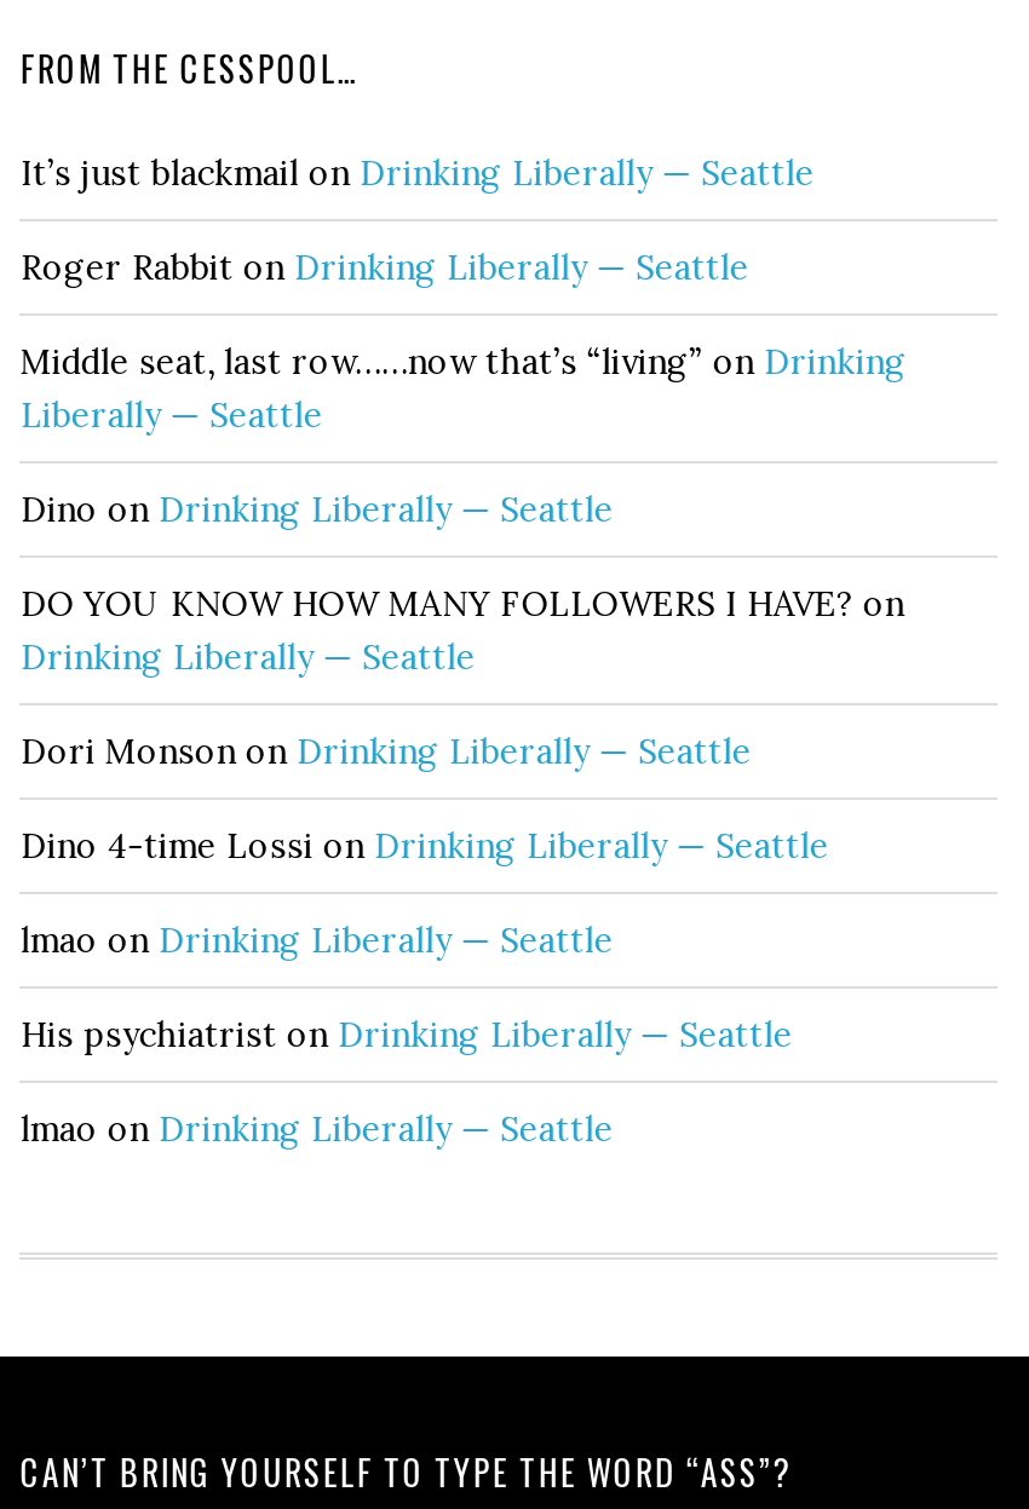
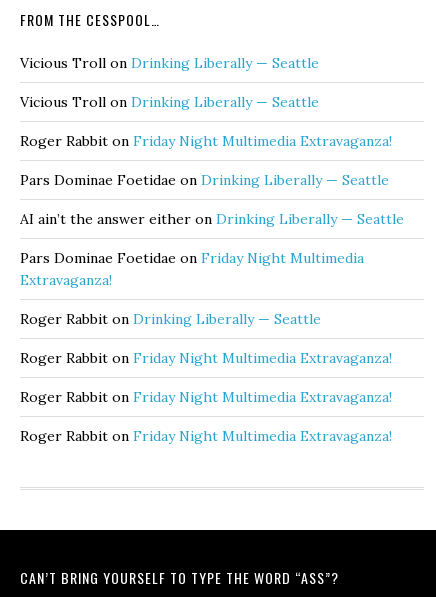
- It’s just blackmail on Drinking Liberally — Seattle
+ Vicious Troll on Drinking Liberally — Seattle
+ Vicious Troll on Drinking Liberally — Seattle
+ Roger Rabbit on Friday Night Multimedia Extravaganza!
+ Pars Dominae Foetidae on Drinking Liberally — Seattle
+ AI ain’t the answer either on Drinking Liberally — Seattle
+ Pars Dominae Foetidae on Friday Night Multimedia
+ Extravaganza!

moved down: Roger Rabbit on Drinking Liberally — Seattle

- Middle seat, last row……now that’s “living” on Drinking
- Liberally — Seattle
- Dino on Drinking Liberally — Seattle
- DO YOU KNOW HOW MANY FOLLOWERS I HAVE? on
- Drinking Liberally — Seattle
- Dori Monson on Drinking Liberally — Seattle
- Dino 4-time Lossi on Drinking Liberally — Seattle
- lmao on Drinking Liberally — Seattle
- His psychiatrist on Drinking Liberally — Seattle
- lmao on Drinking Liberally — Seattle
+ Roger Rabbit on Friday Night Multimedia Extravaganza!
+ Roger Rabbit on Friday Night Multimedia Extravaganza!
+ Roger Rabbit on Friday Night Multimedia Extravaganza!
